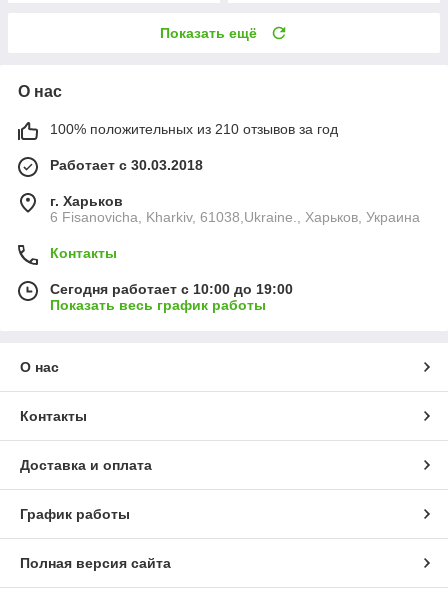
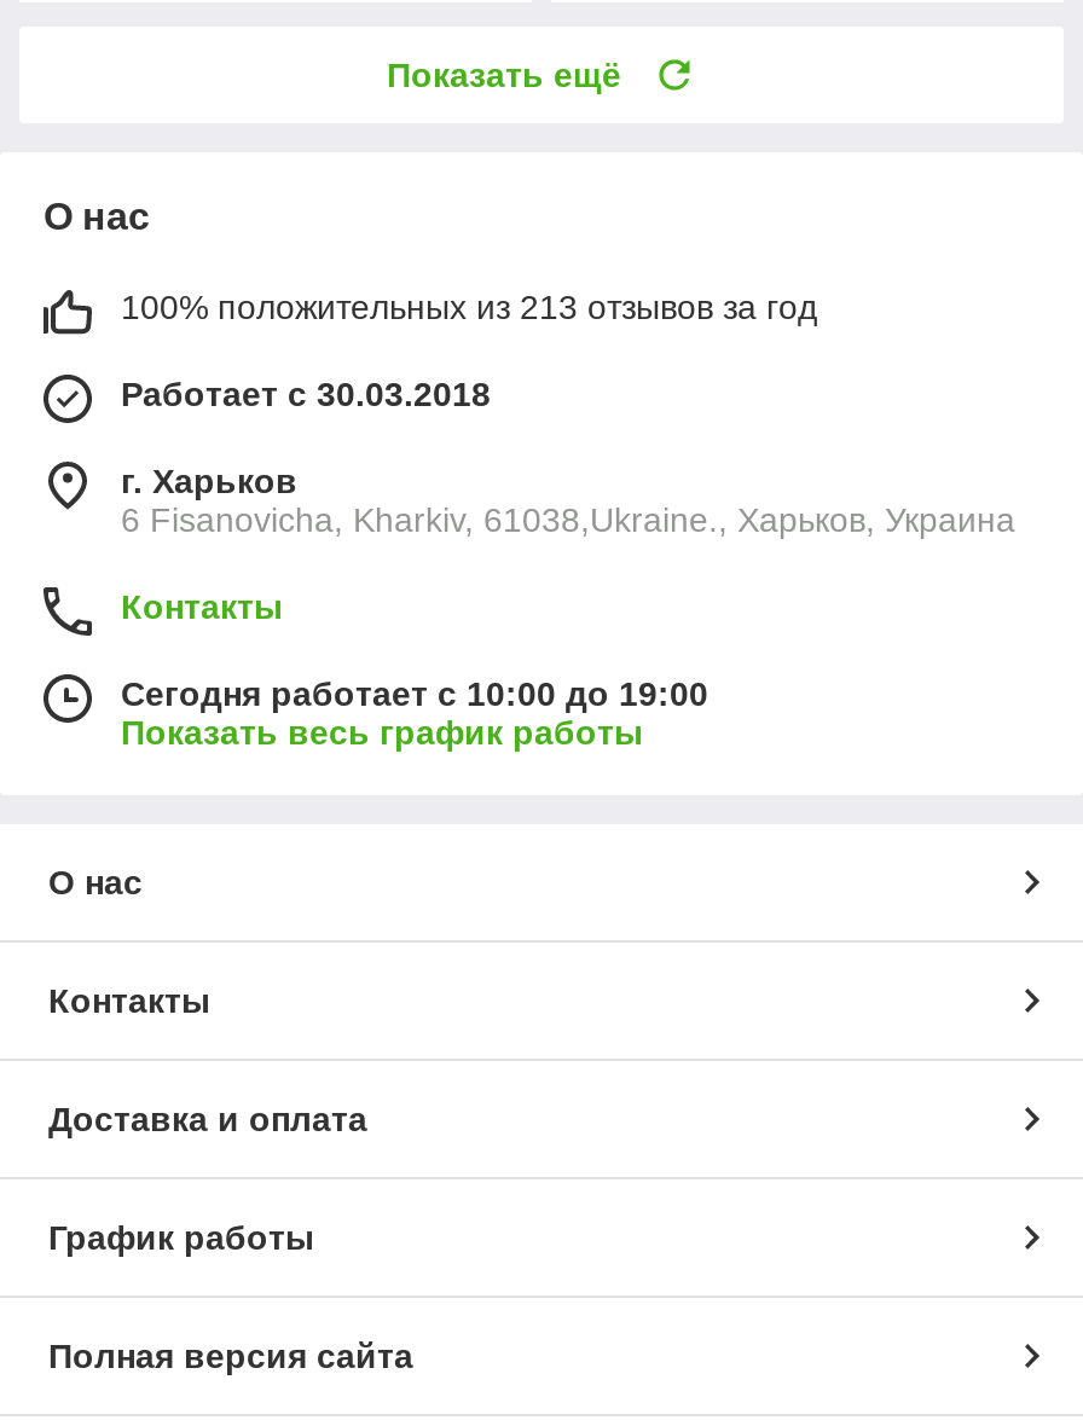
- 100% положительных из 210 отзывов за год
+ 100% положительных из 213 отзывов за год
